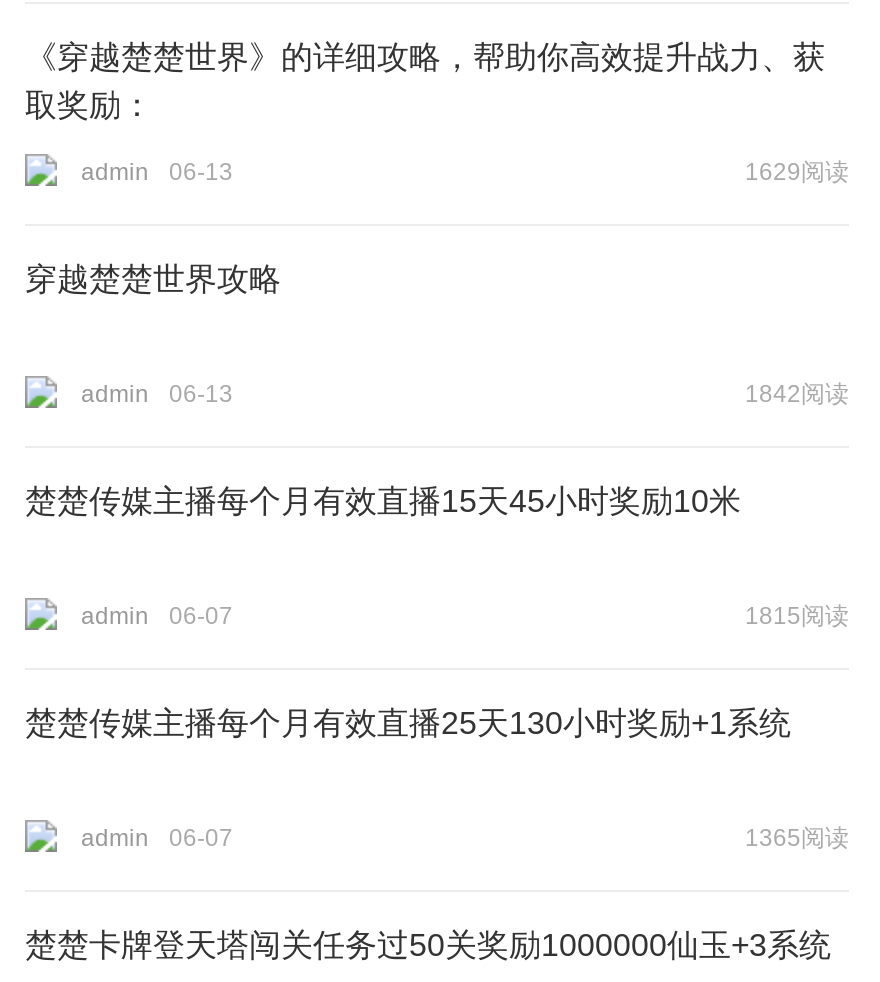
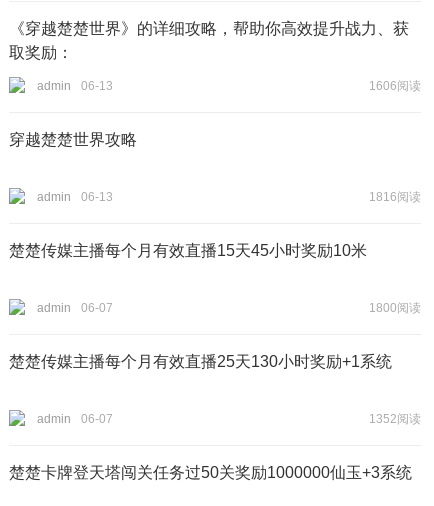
- 1629阅读
+ 1606阅读

- 1842阅读
+ 1816阅读

- 1815阅读
+ 1800阅读

- 1365阅读
+ 1352阅读
